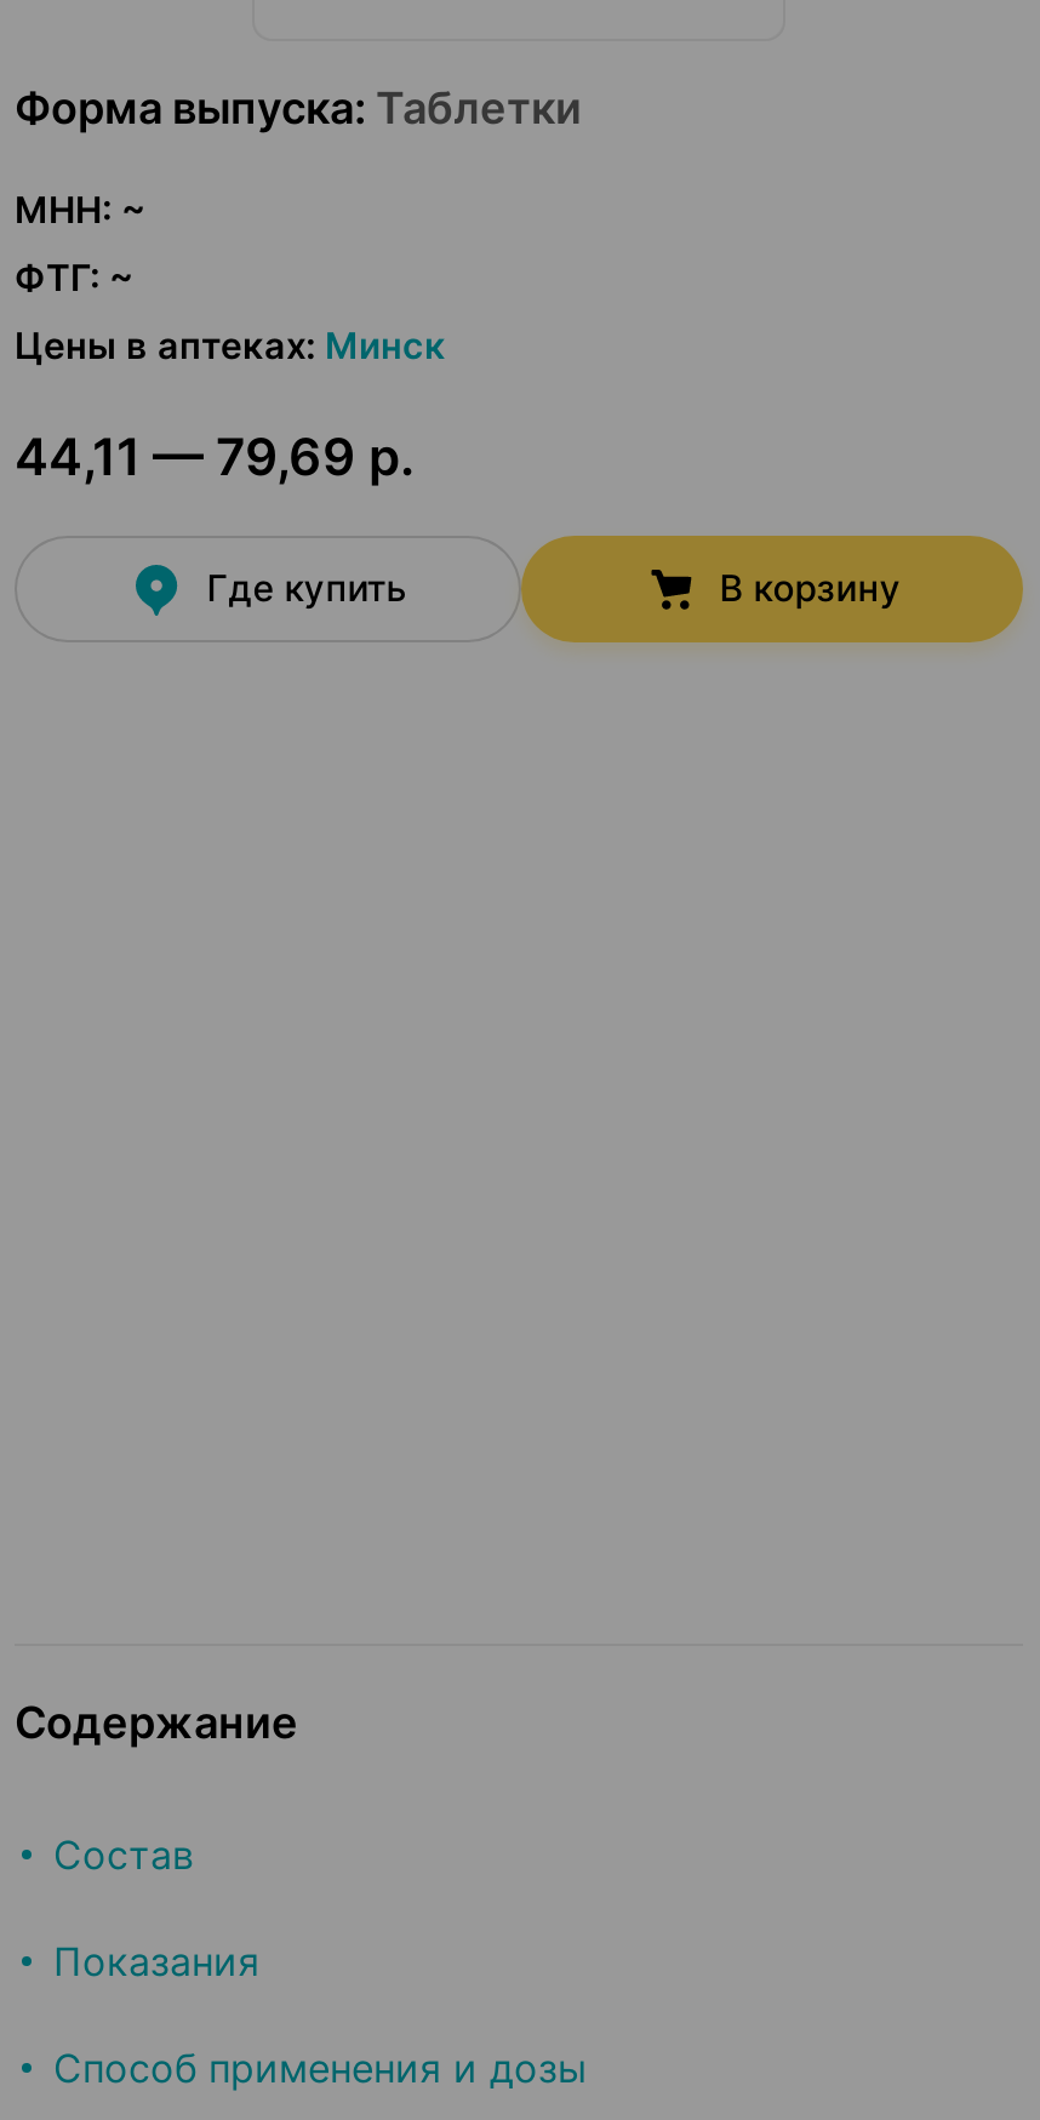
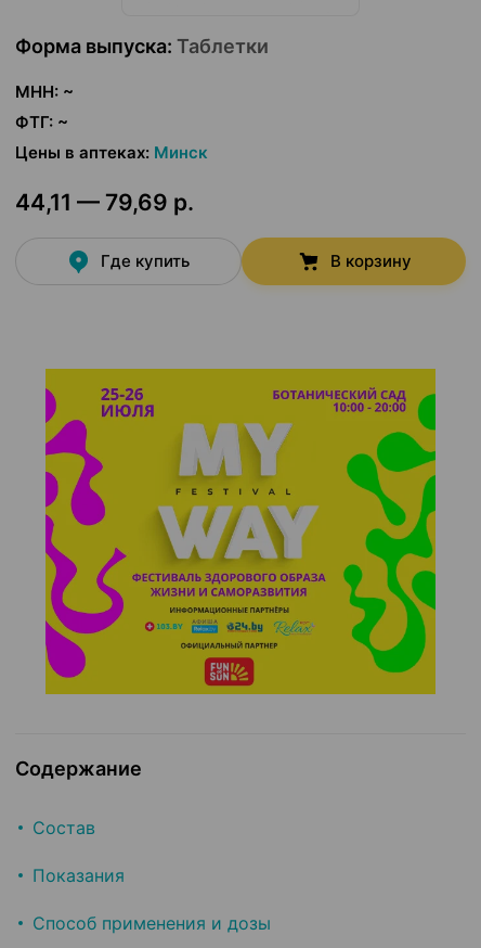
+ [image]
